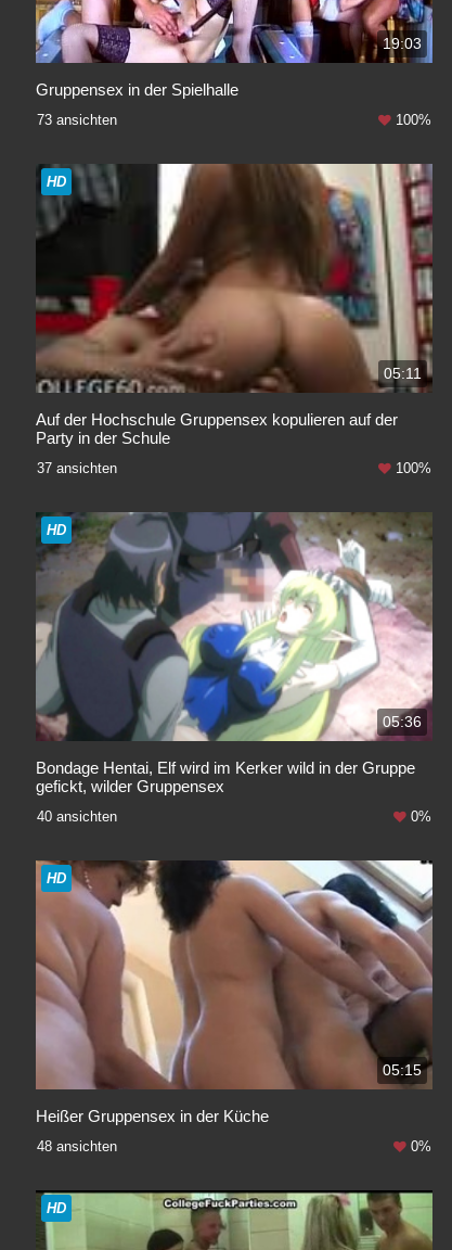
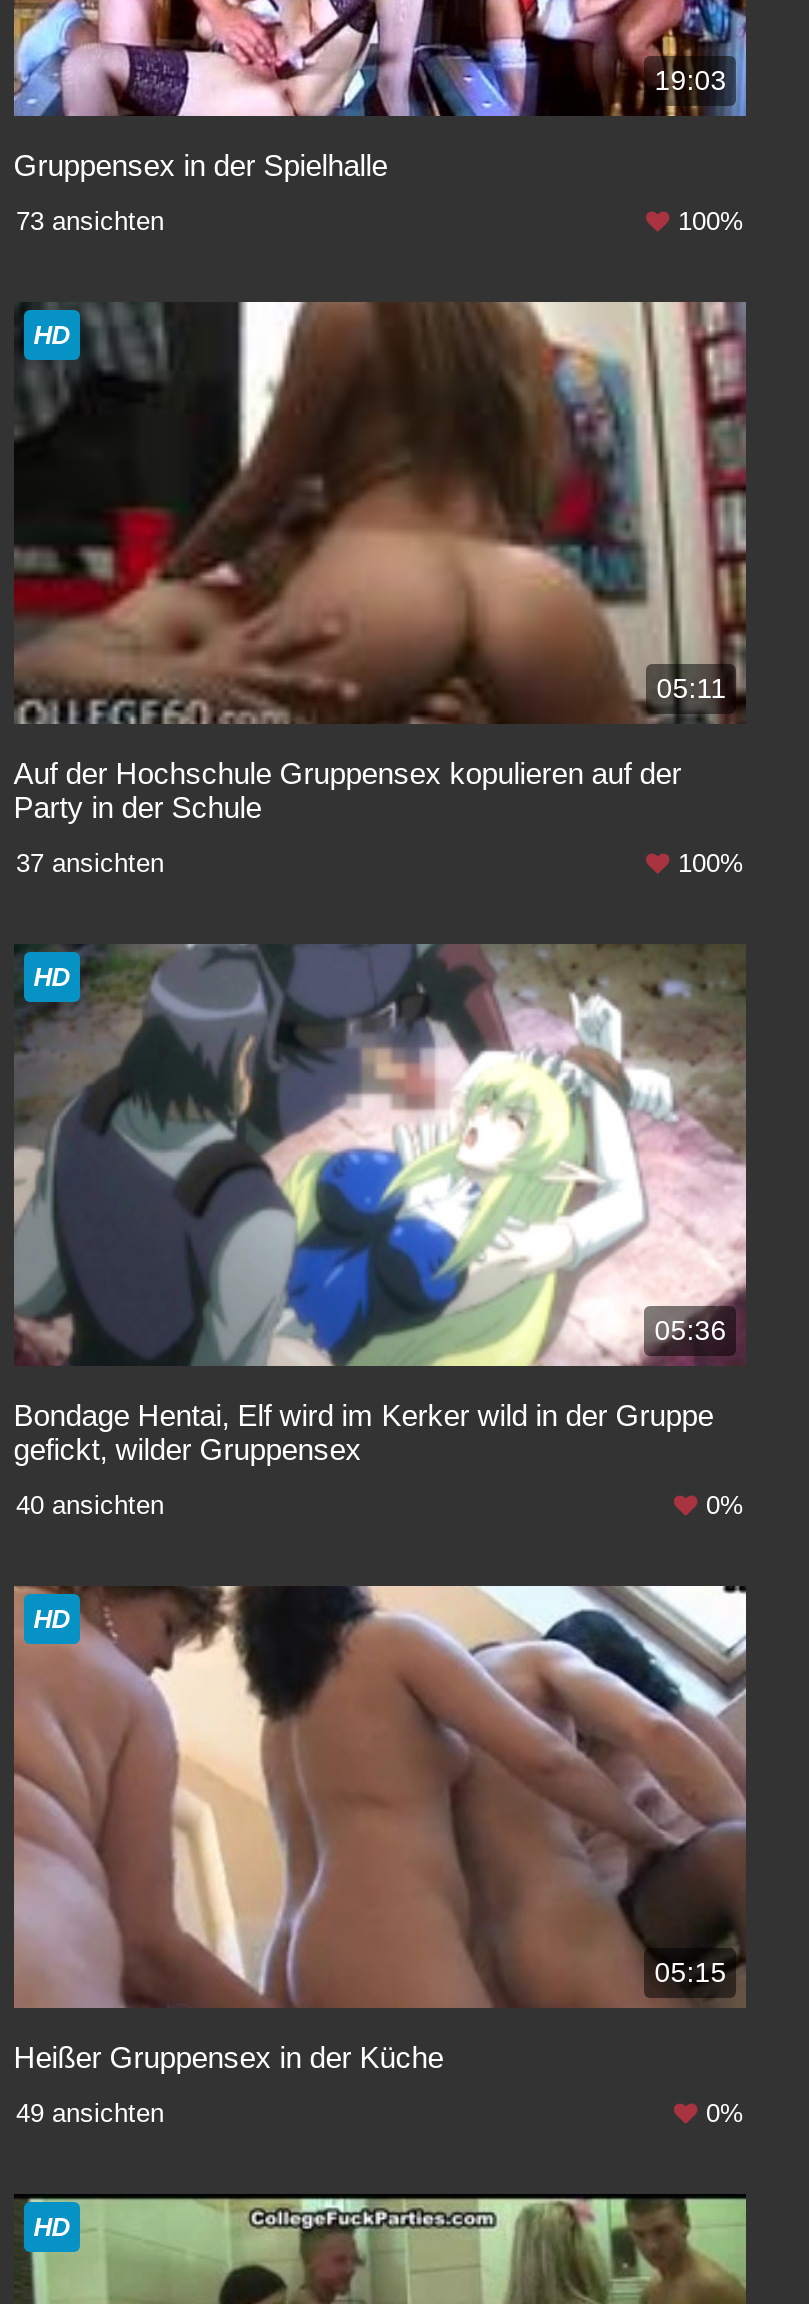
- 48 ansichten
+ 49 ansichten
